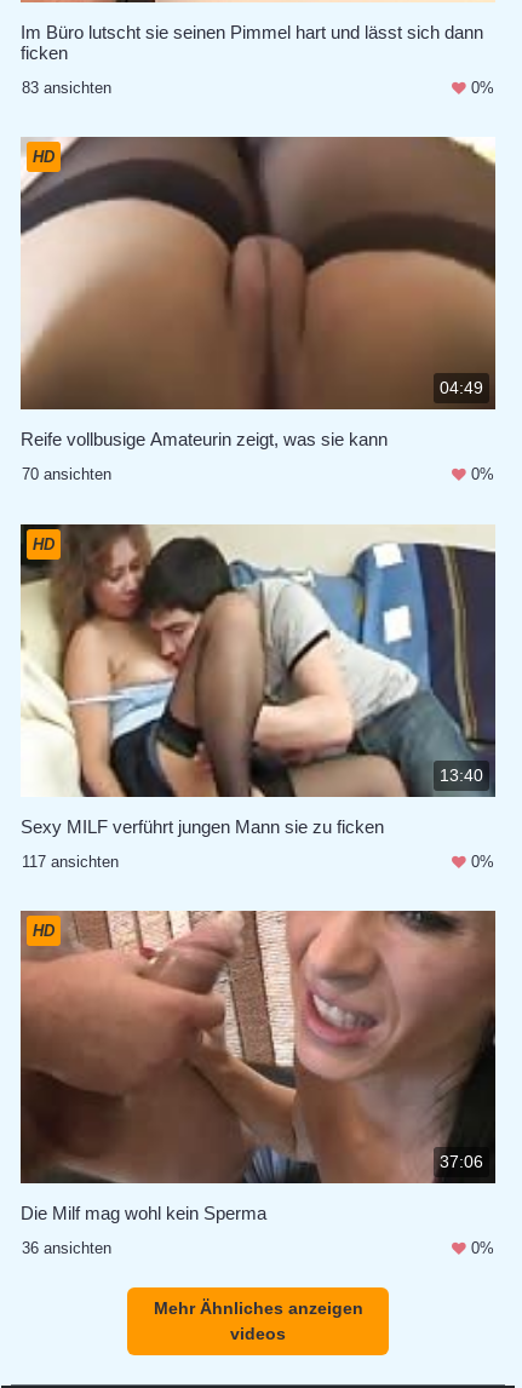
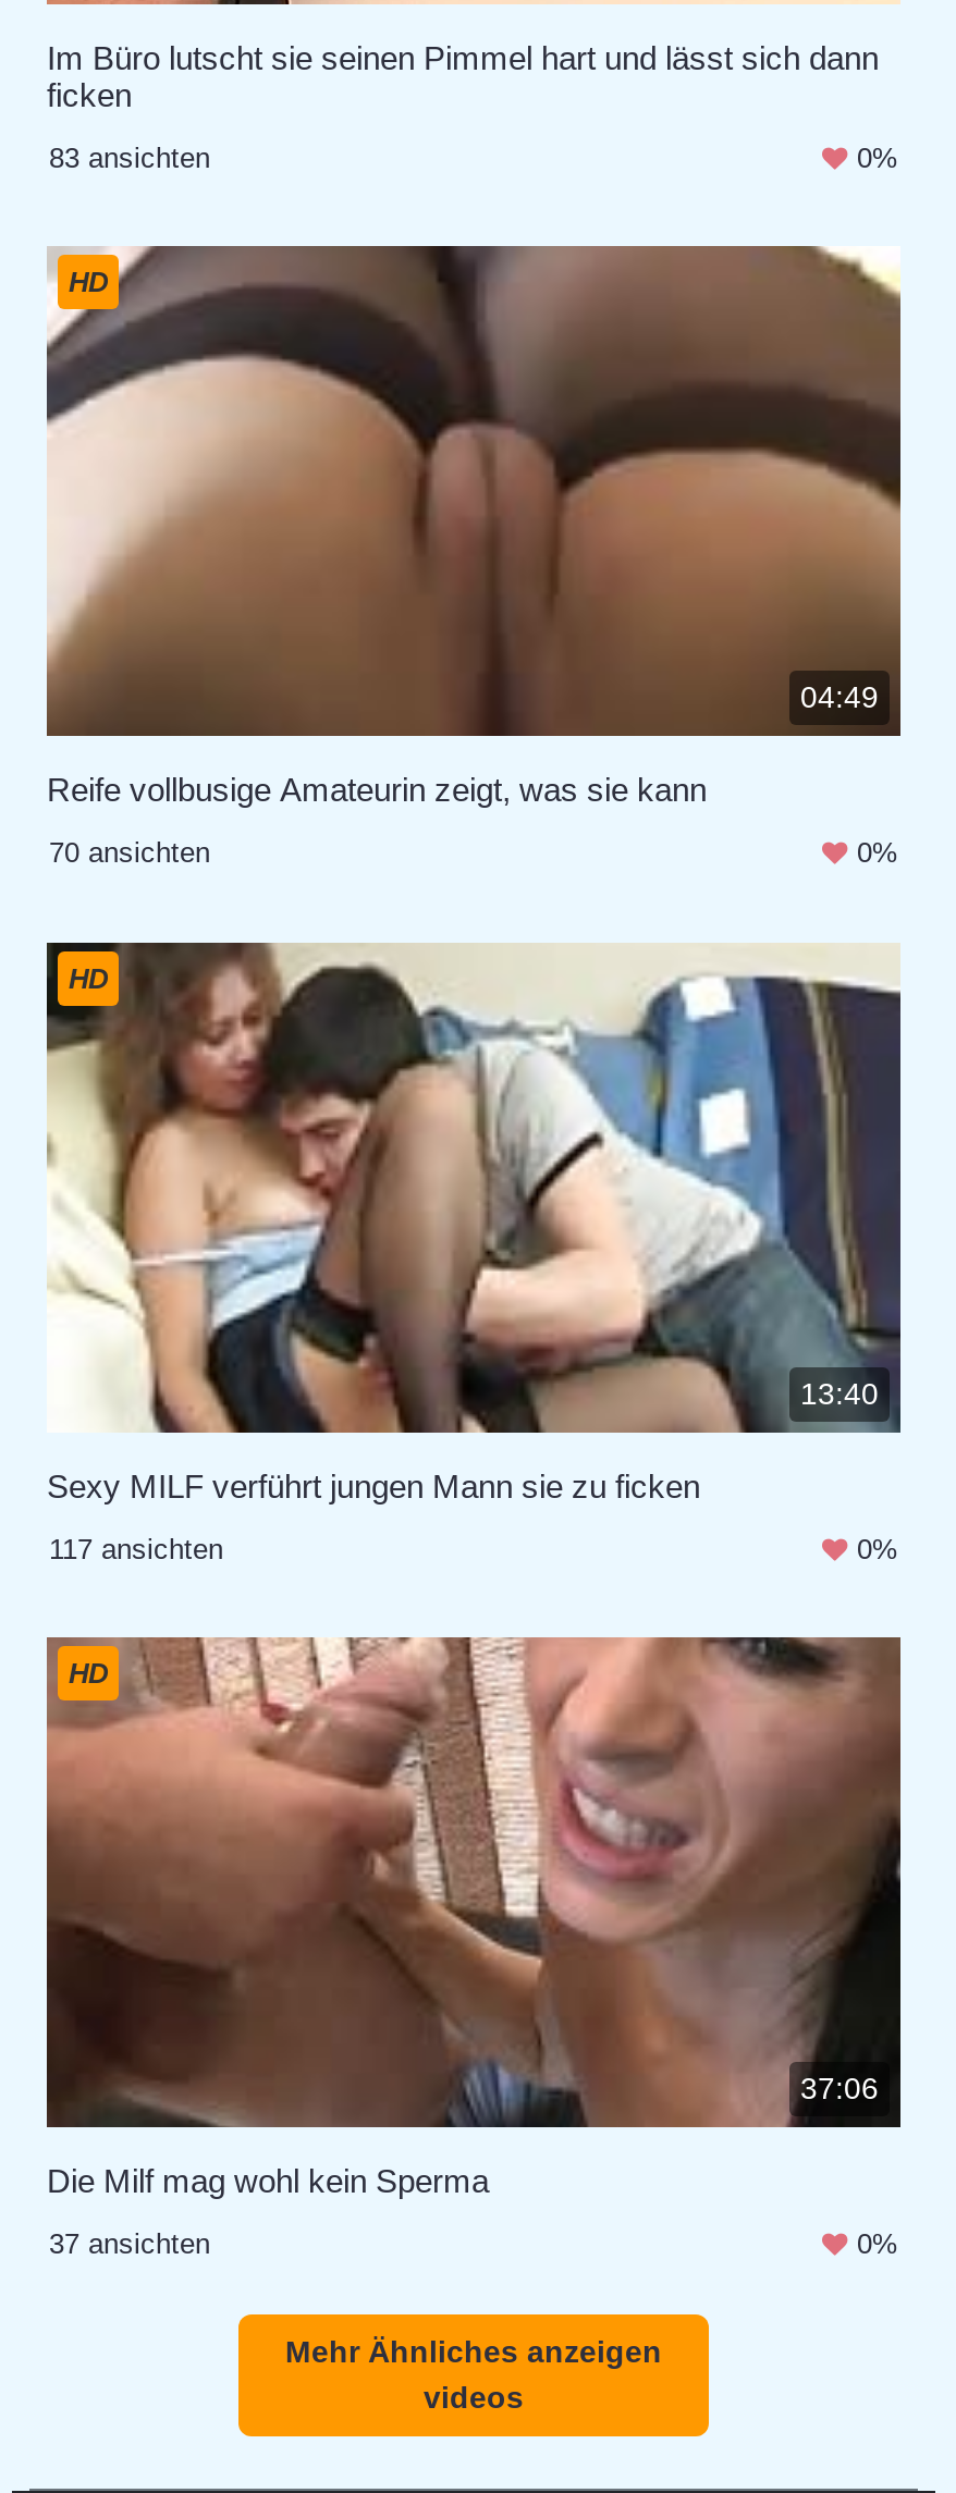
- 36 ansichten
+ 37 ansichten
